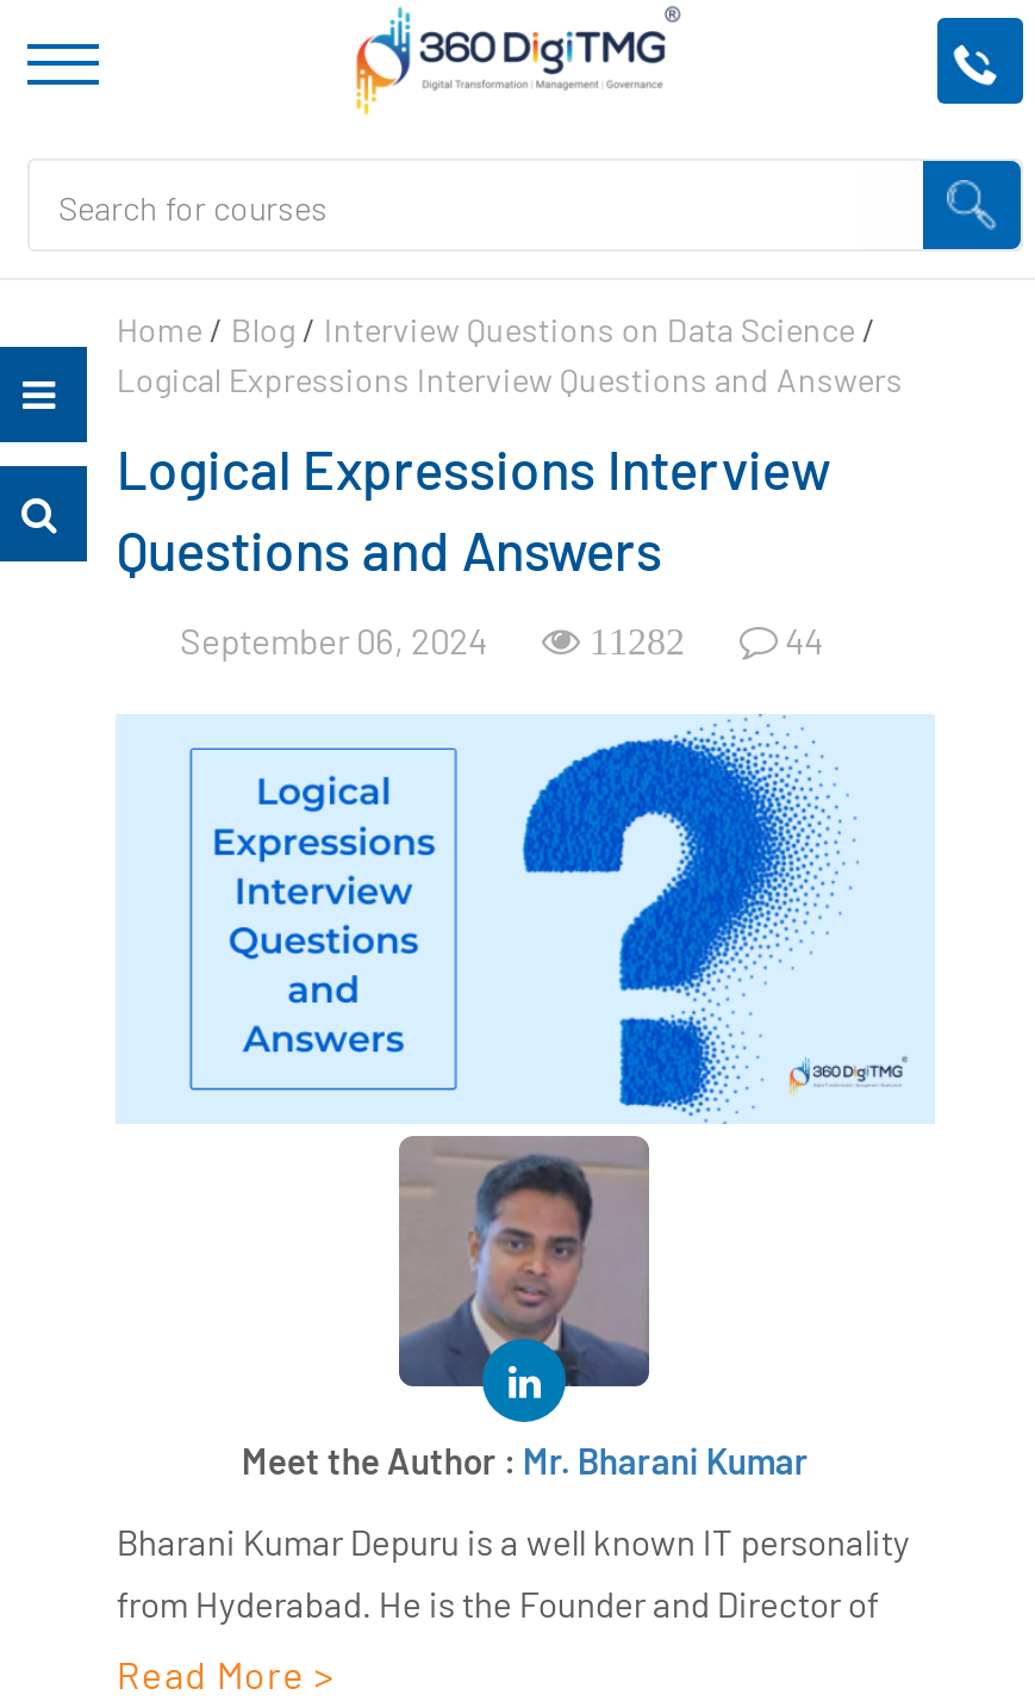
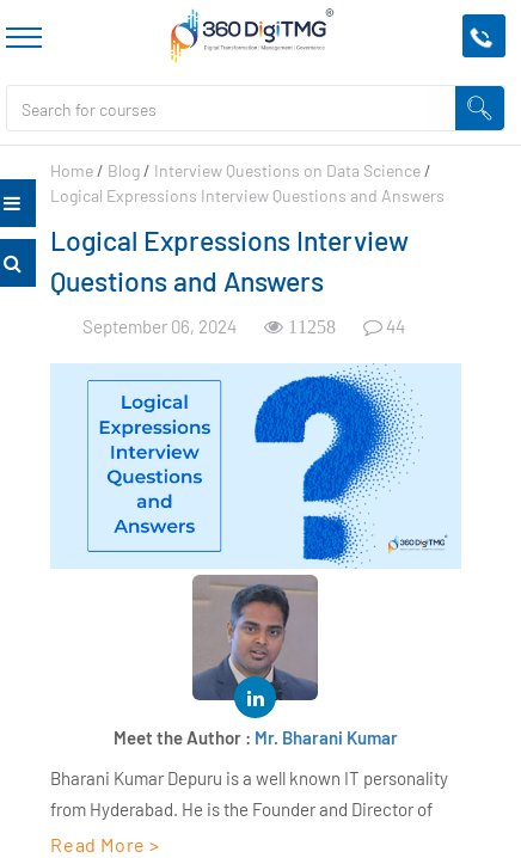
- 11282
+ 11258
